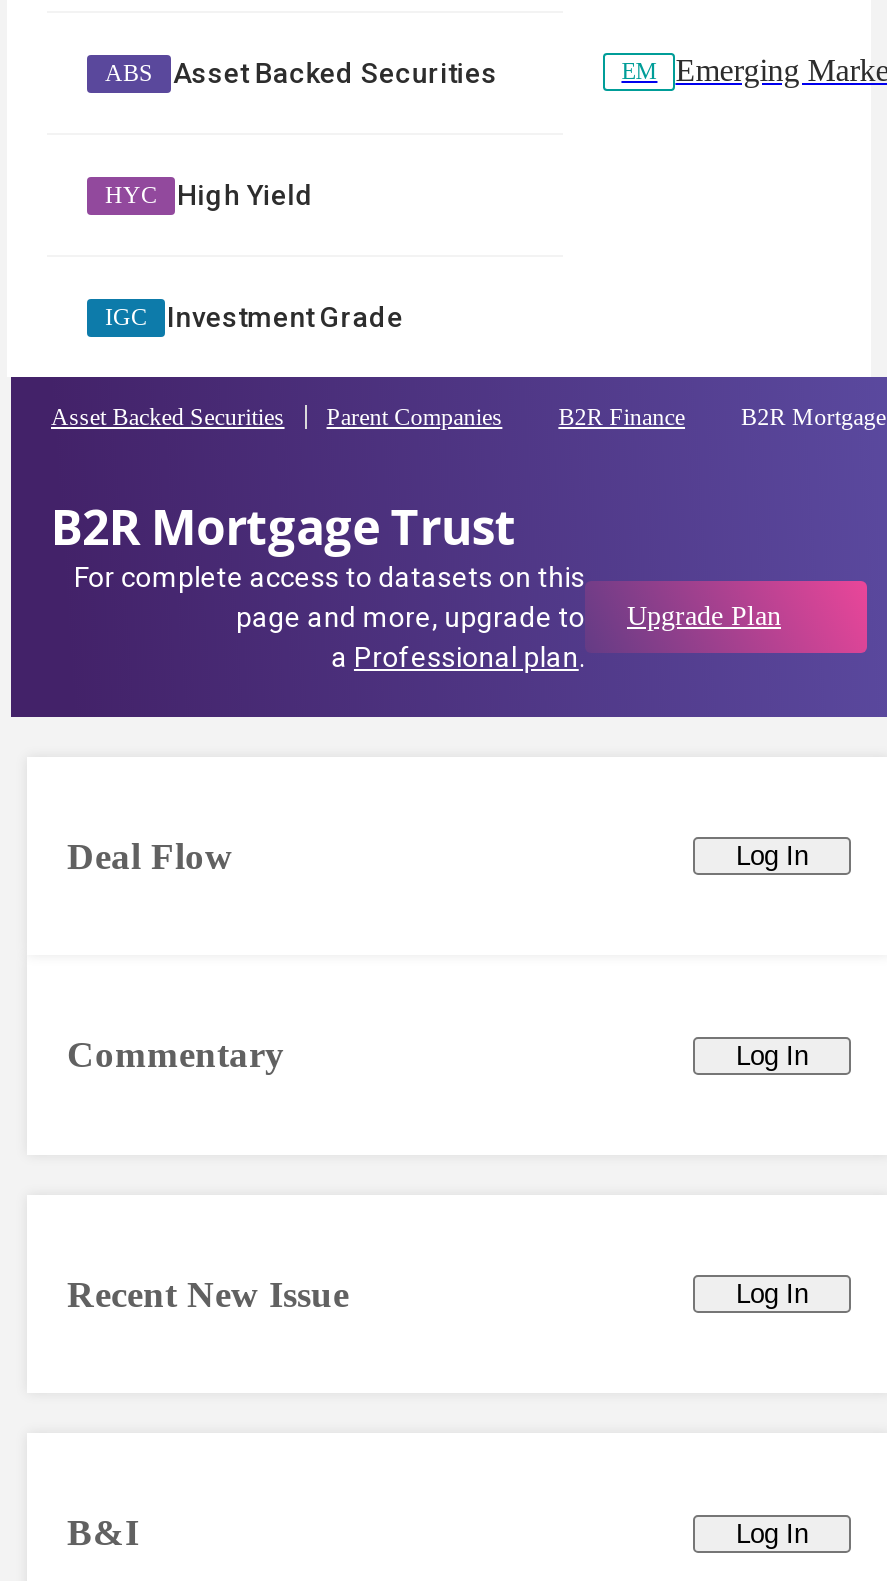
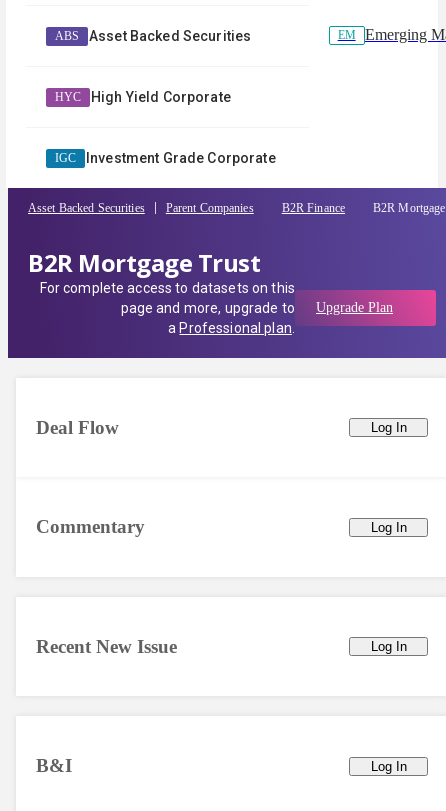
- High Yield
+ High Yield Corporate

- Investment Grade
+ Investment Grade Corporate
